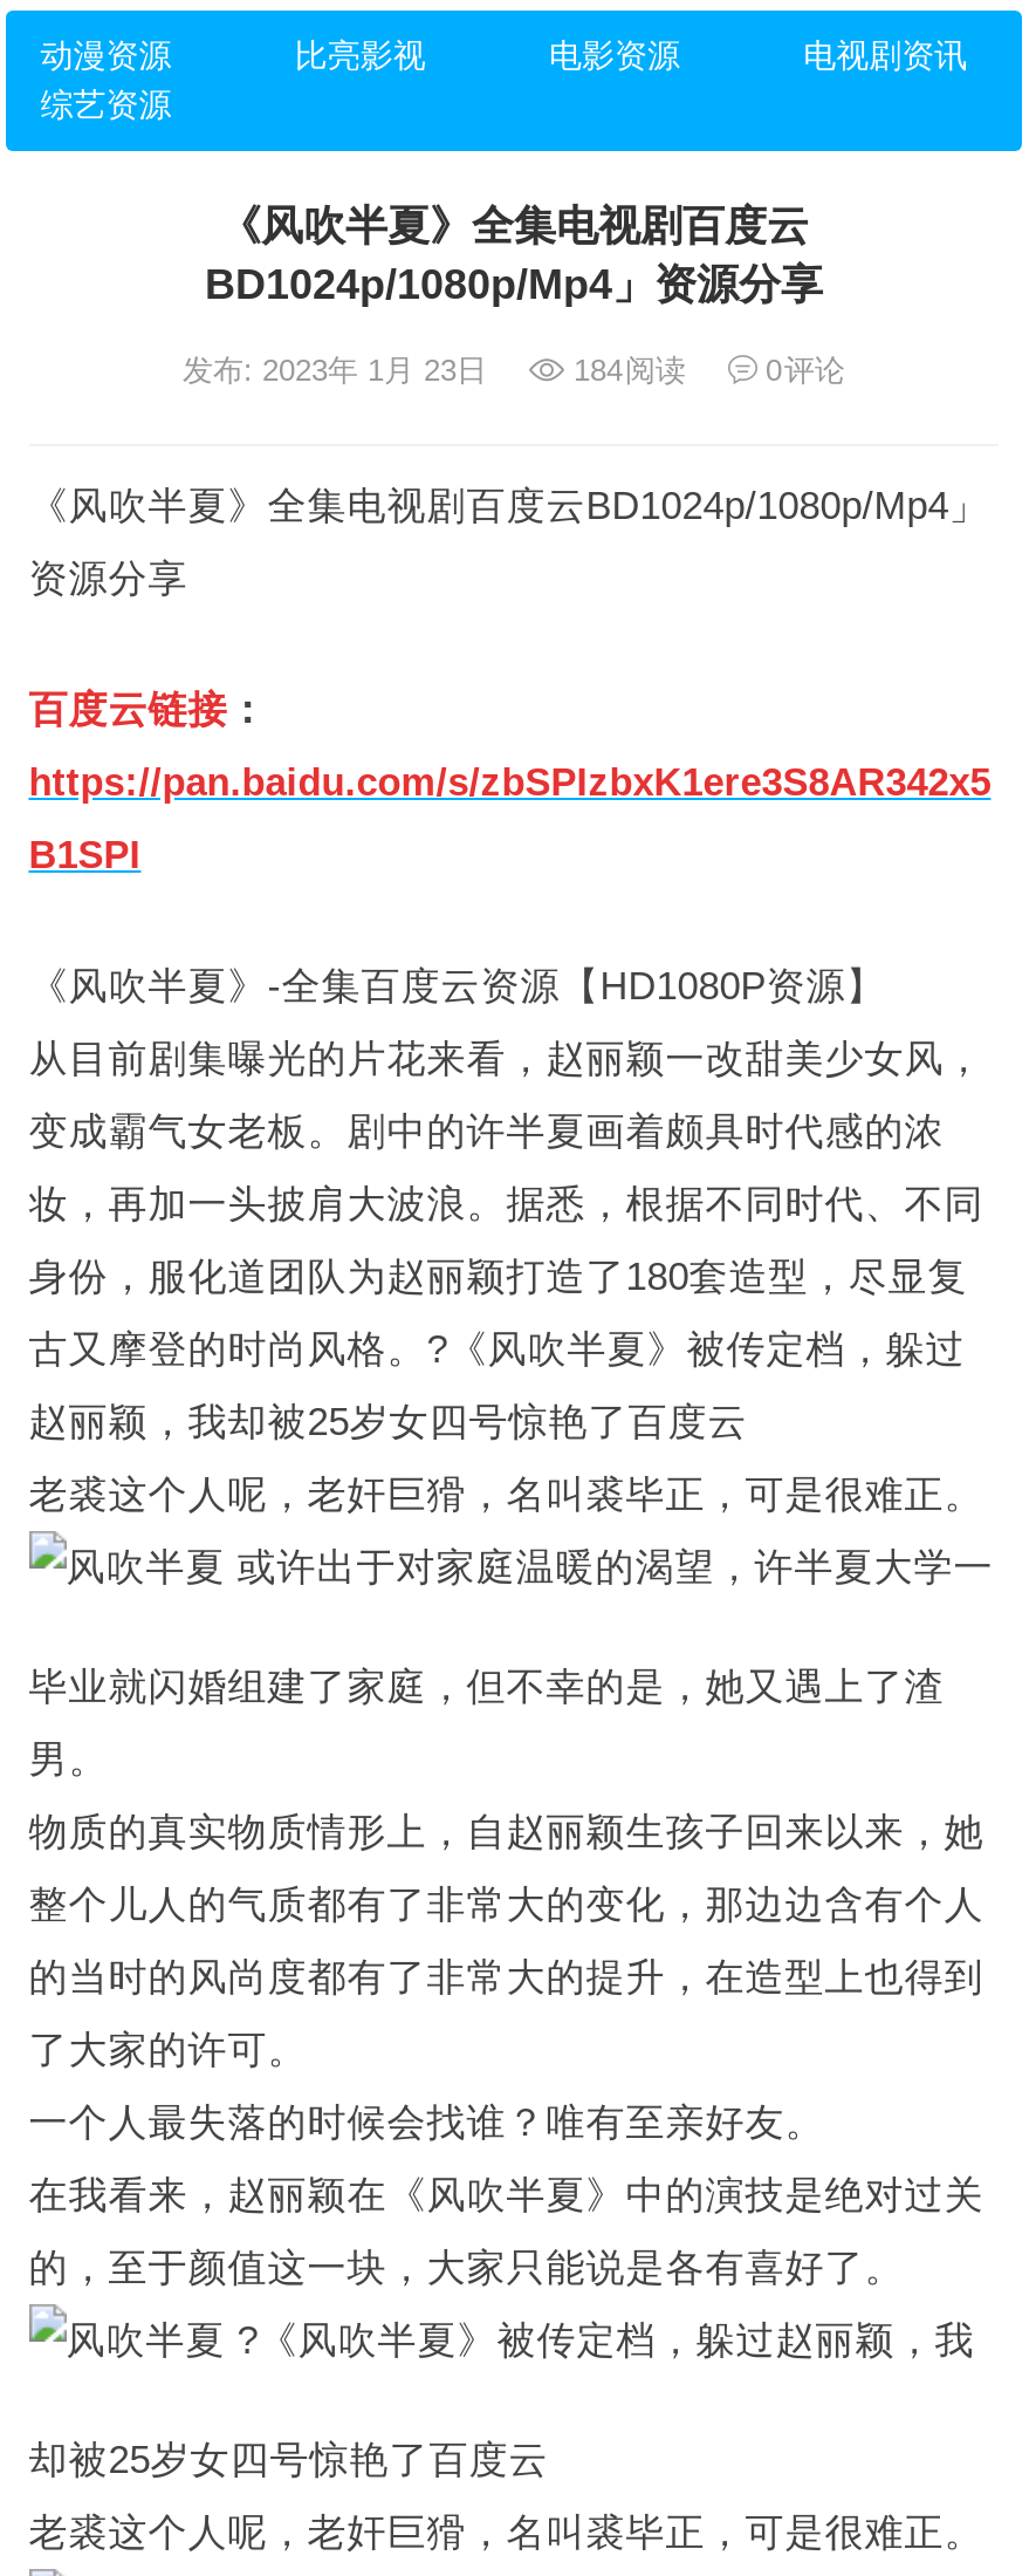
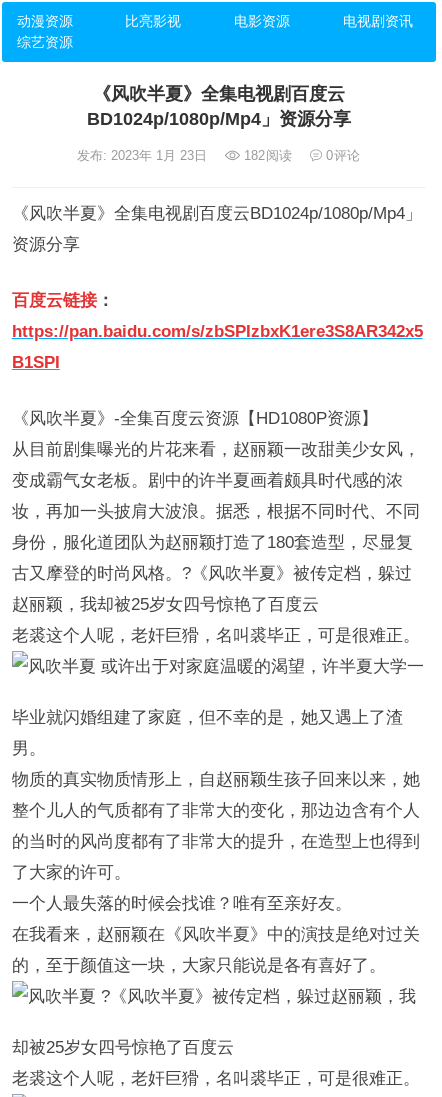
- 发布: 2023年 1月 23日 184阅读 0评论
+ 发布: 2023年 1月 23日 182阅读 0评论
